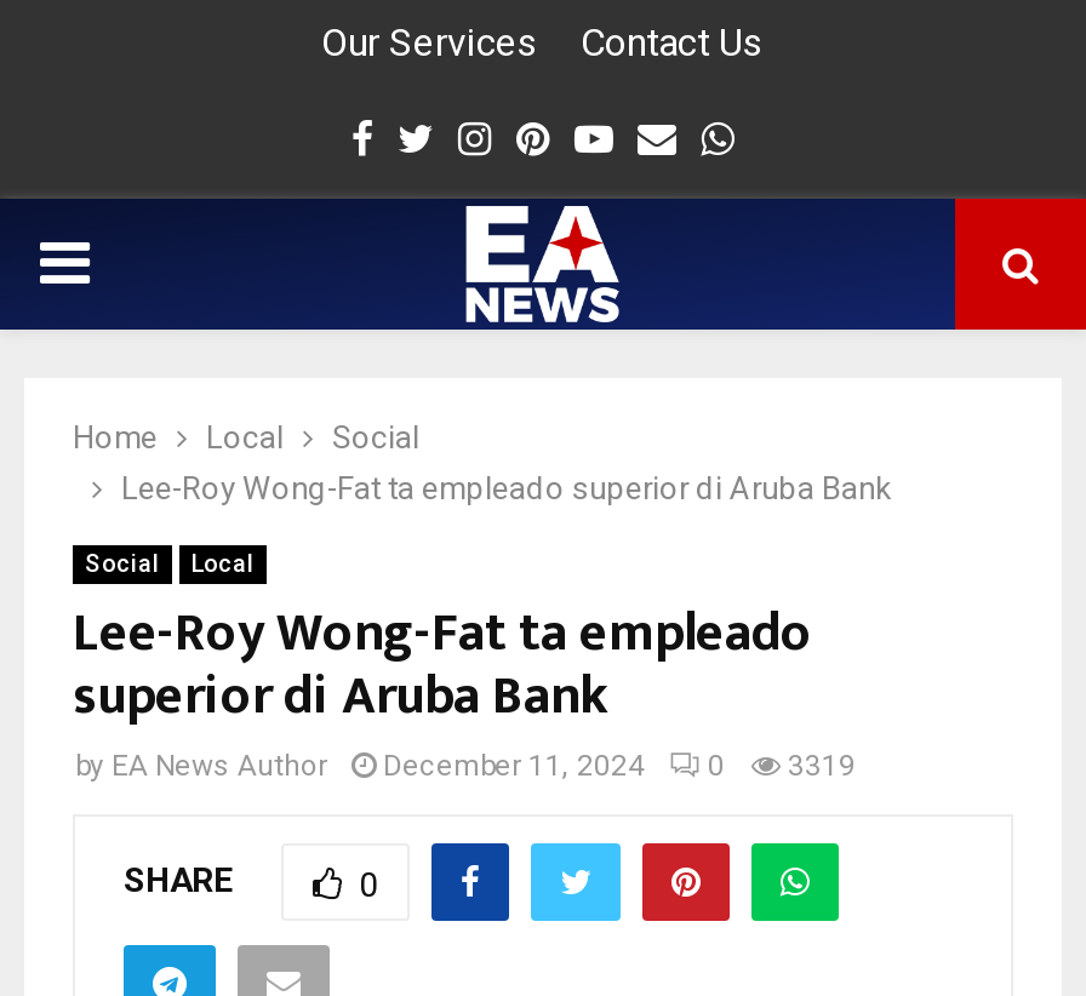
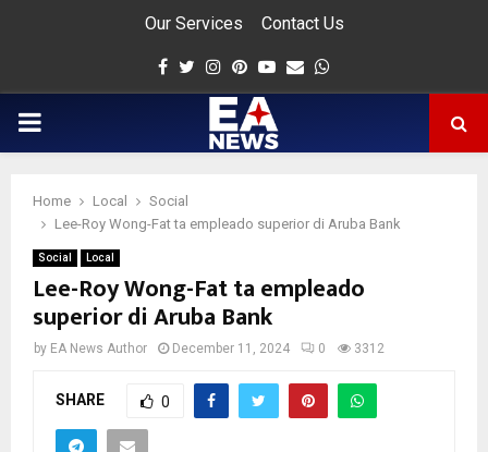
- by EA News Author December 11, 2024 0 3319
+ by EA News Author December 11, 2024 0 3312
